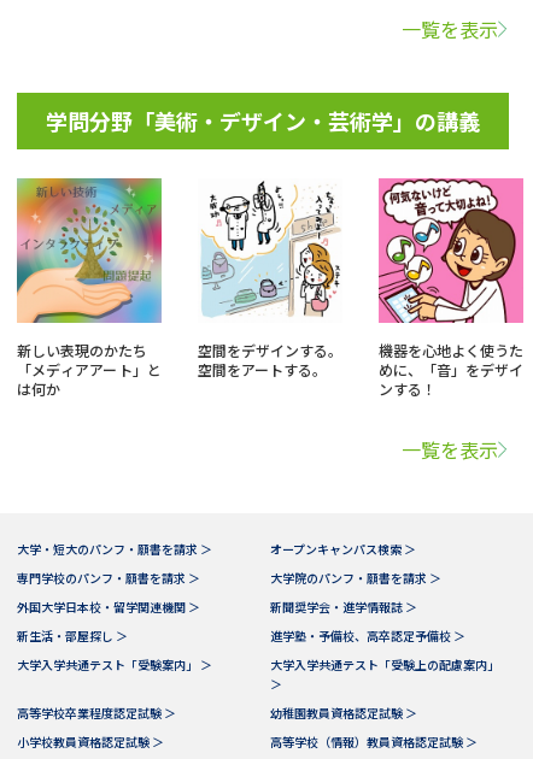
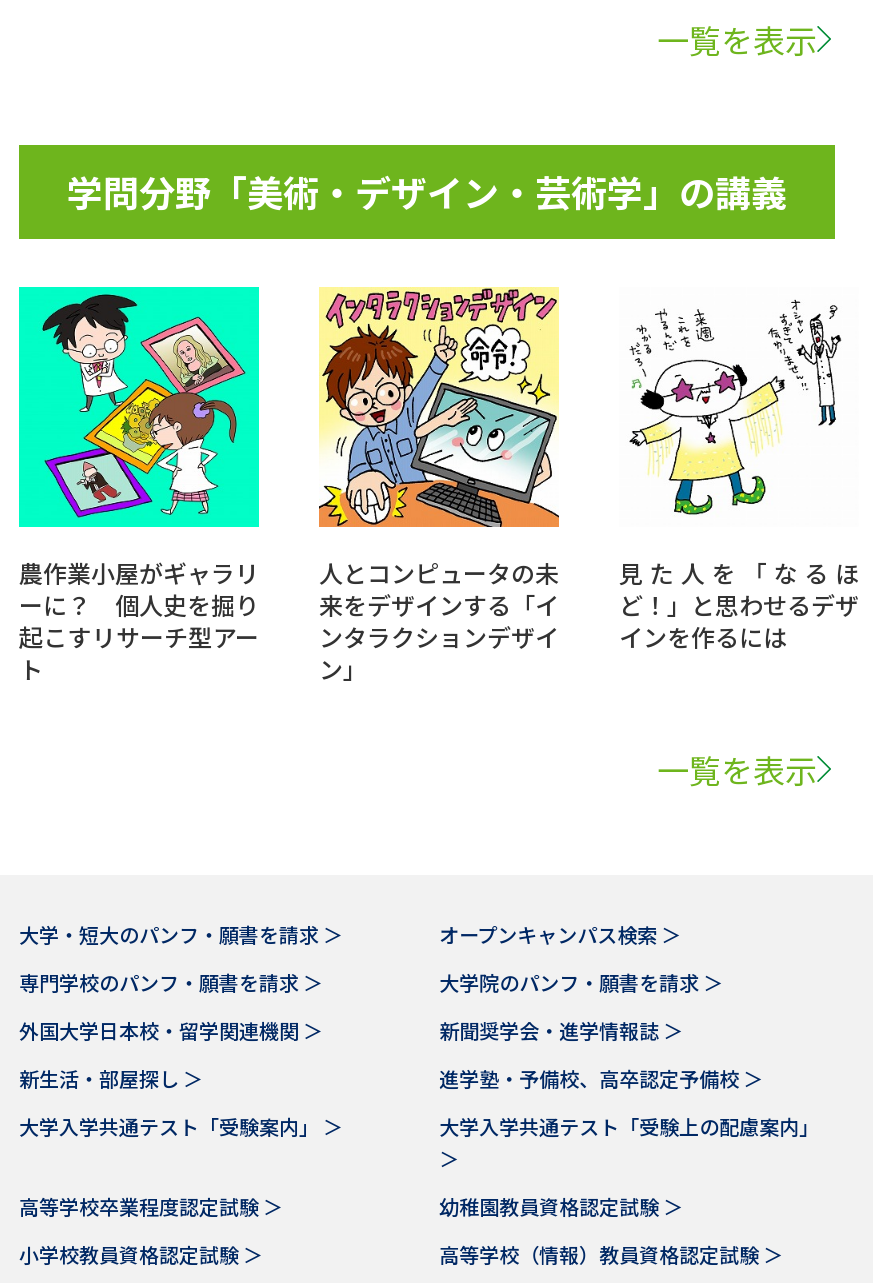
- [image]
- 新しい表現のかたち
- 「メディアアート」と
- は何か
+ [image]
+ 農作業小屋がギャラリ
+ ーに？ 個人史を掘り
+ 起こすリサーチ型アー
+ ト

- [image]
- 空間をデザインする。
- 空間をアートする。
+ [image]
+ 人とコンピュータの未
+ 来をデザインする「イ
+ ンタラクションデザイ
+ ン」

- [image]
- 機器を心地よく使うた
- めに、「音」をデザイ
- ンする！
+ [image]
+ 見た人を「なるほ
+ ど！」と思わせるデザ
+ インを作るには
